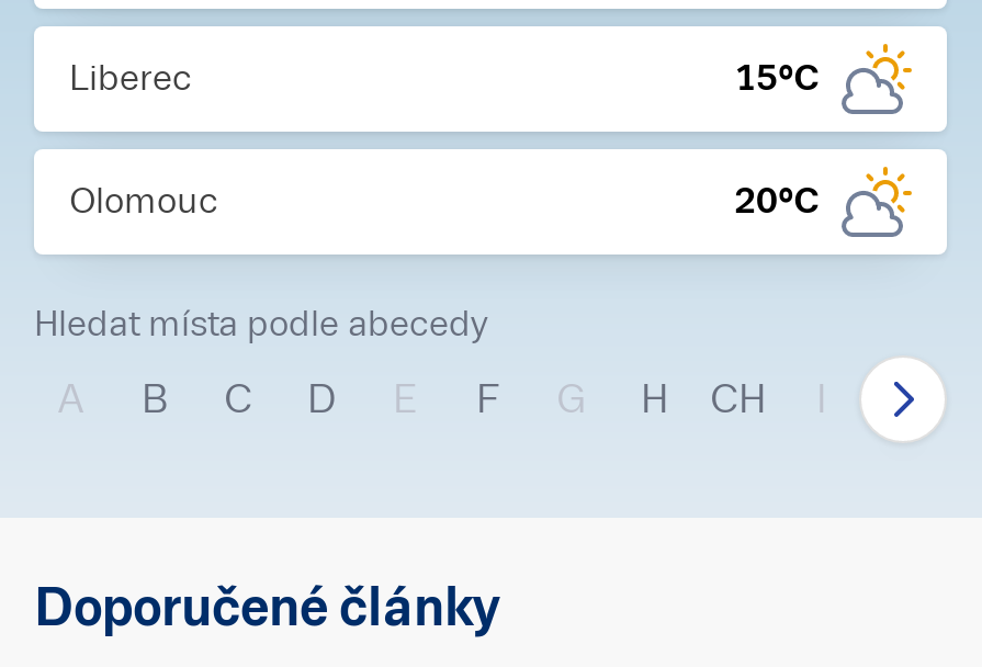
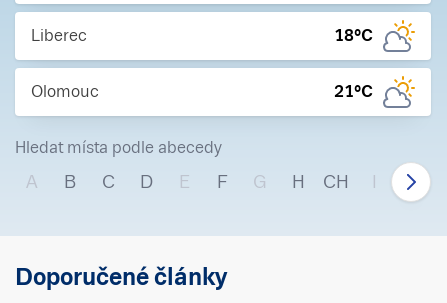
- 15°C
+ 18°C

- 20°C
+ 21°C
